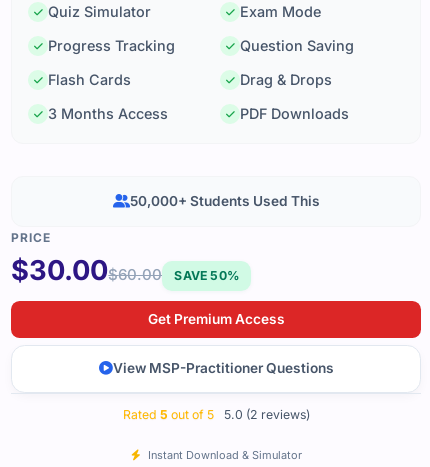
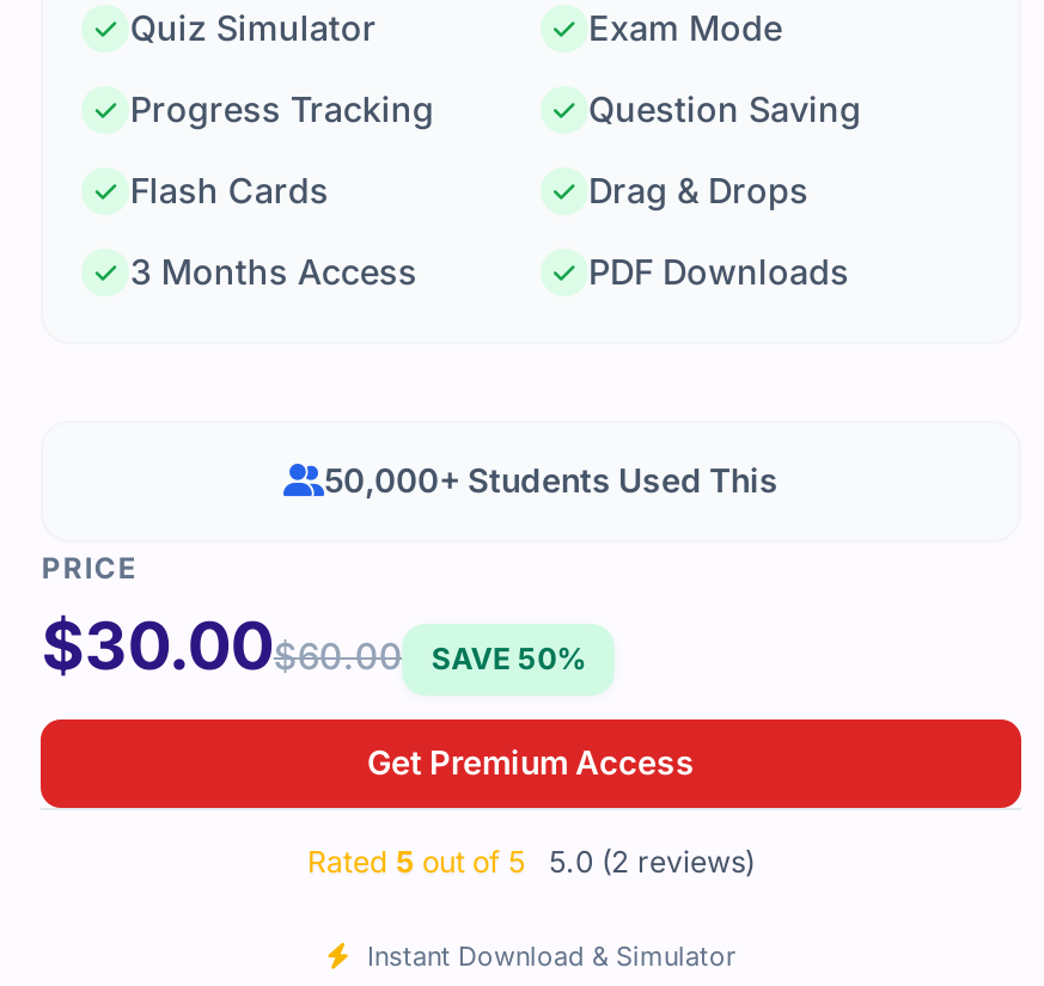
- View MSP-Practitioner Questions
